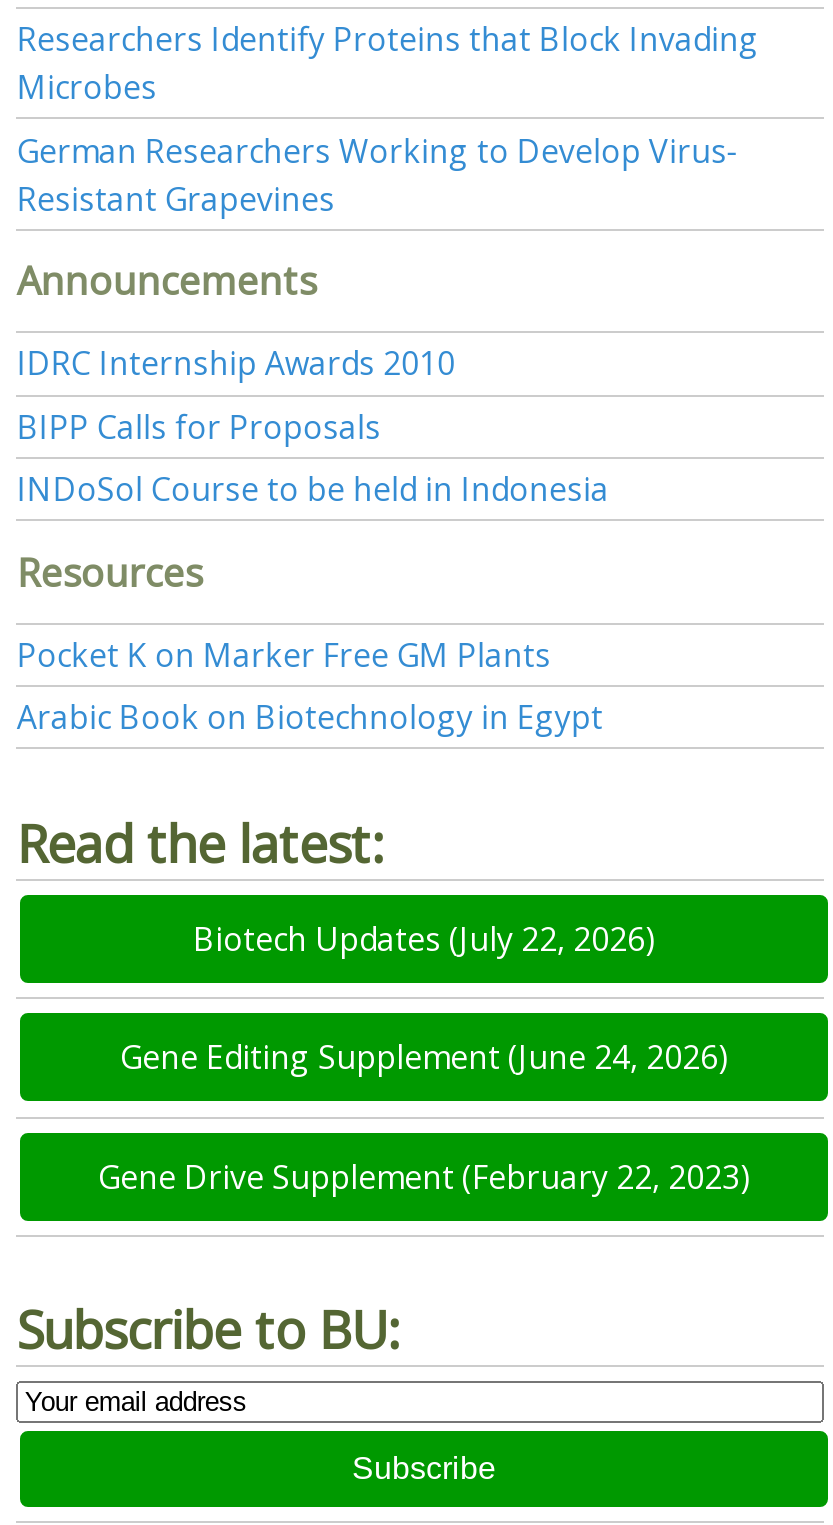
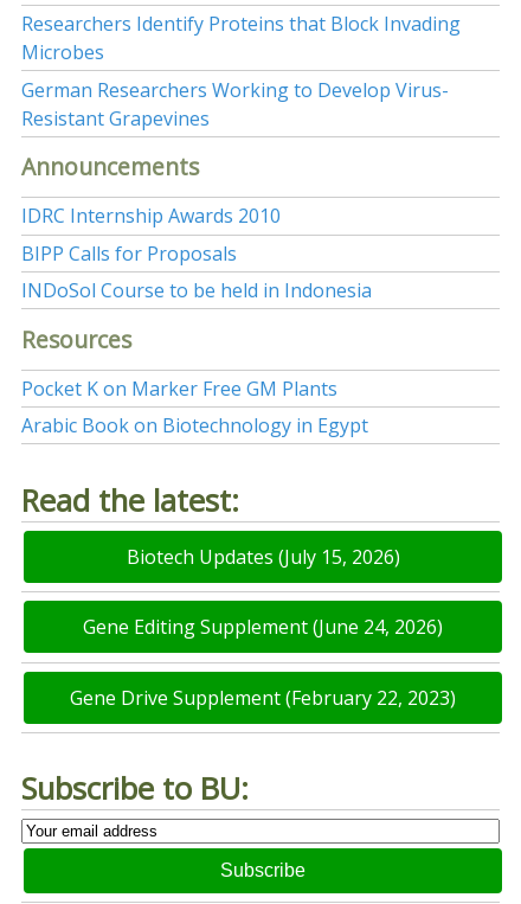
- Biotech Updates (July 22, 2026)
+ Biotech Updates (July 15, 2026)
